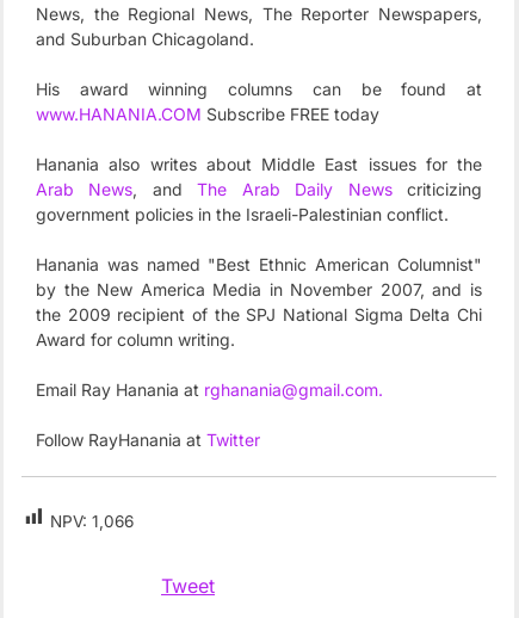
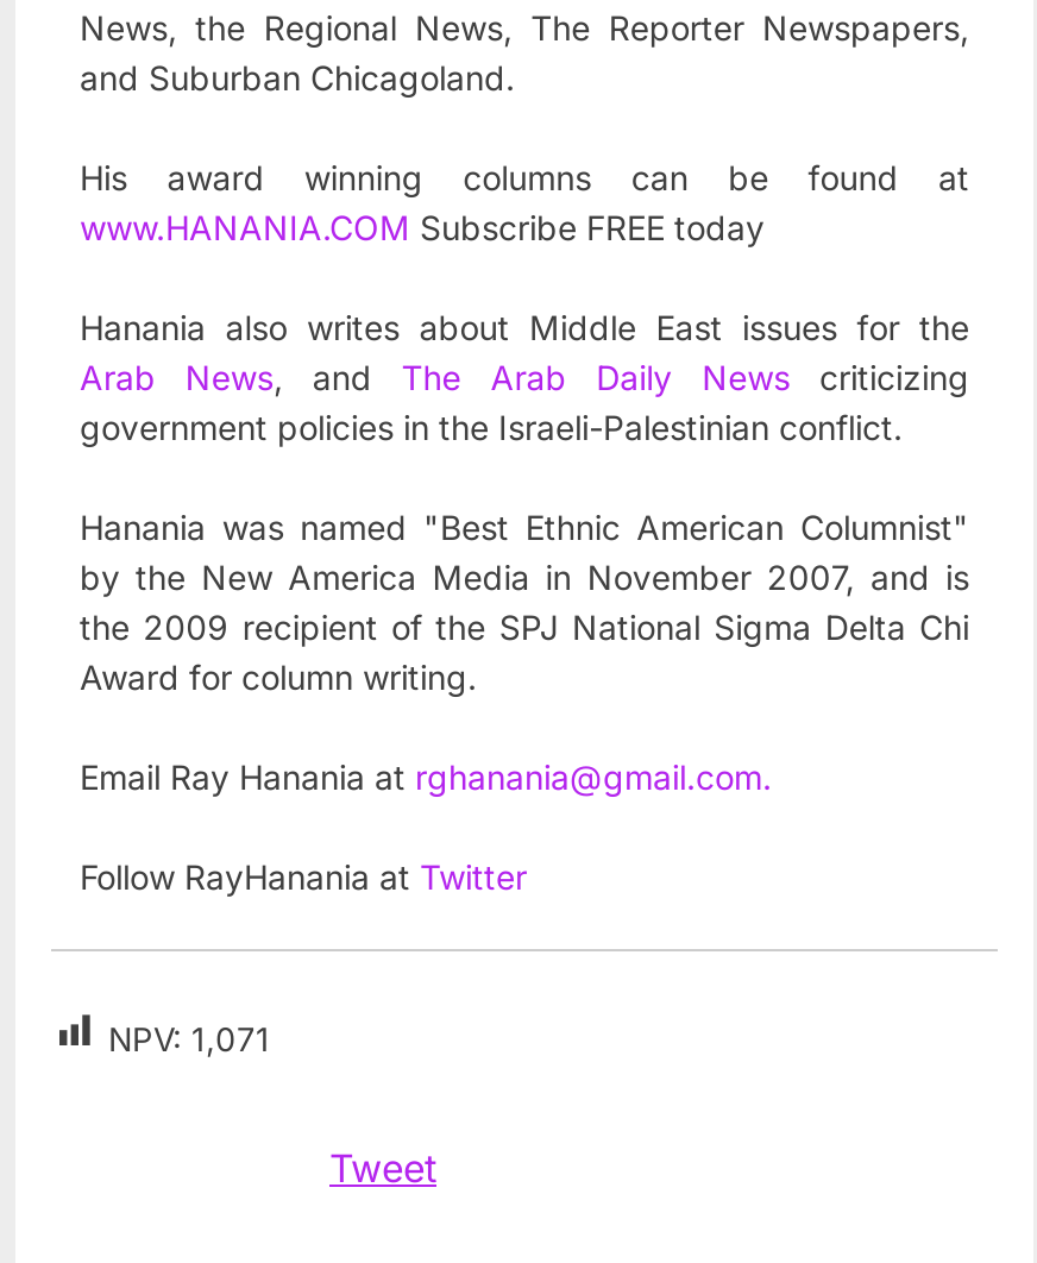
- NPV: 1,066
+ NPV: 1,071
